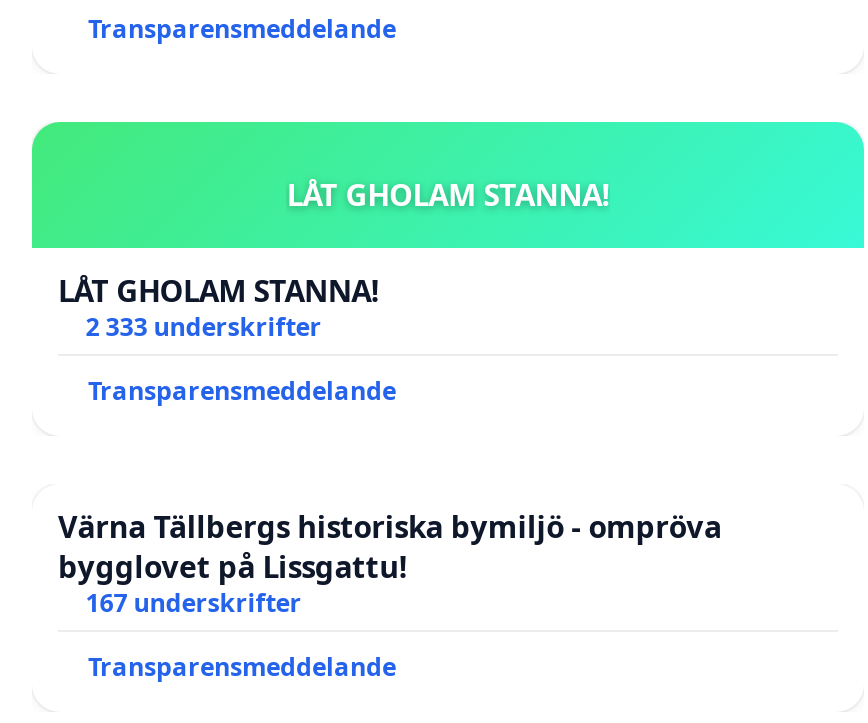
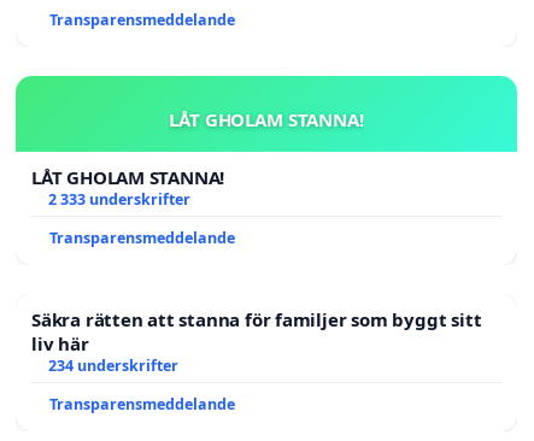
- Värna Tällbergs historiska bymiljö - ompröva
- bygglovet på Lissgattu!
- 167 underskrifter
+ Säkra rätten att stanna för familjer som byggt sitt
+ liv här
+ 234 underskrifter
